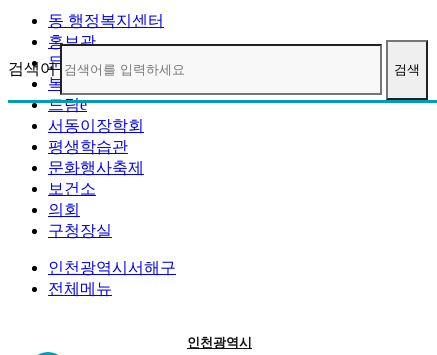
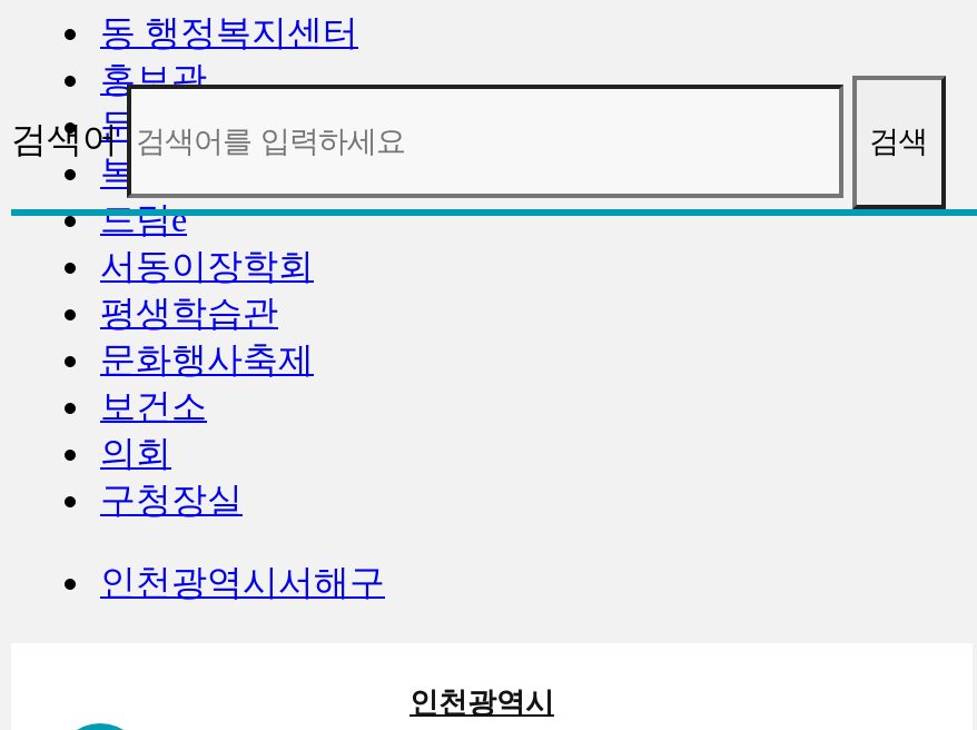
- 전체메뉴
